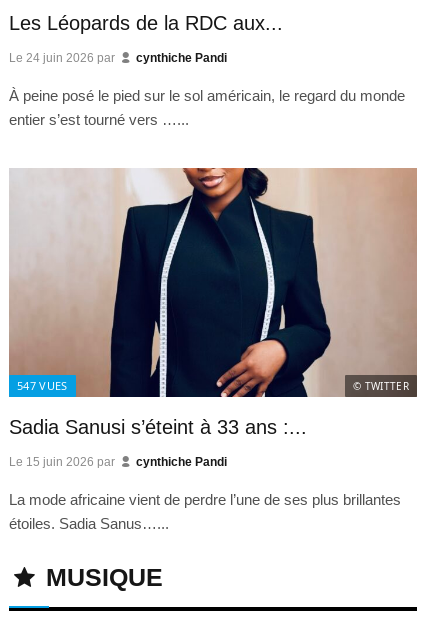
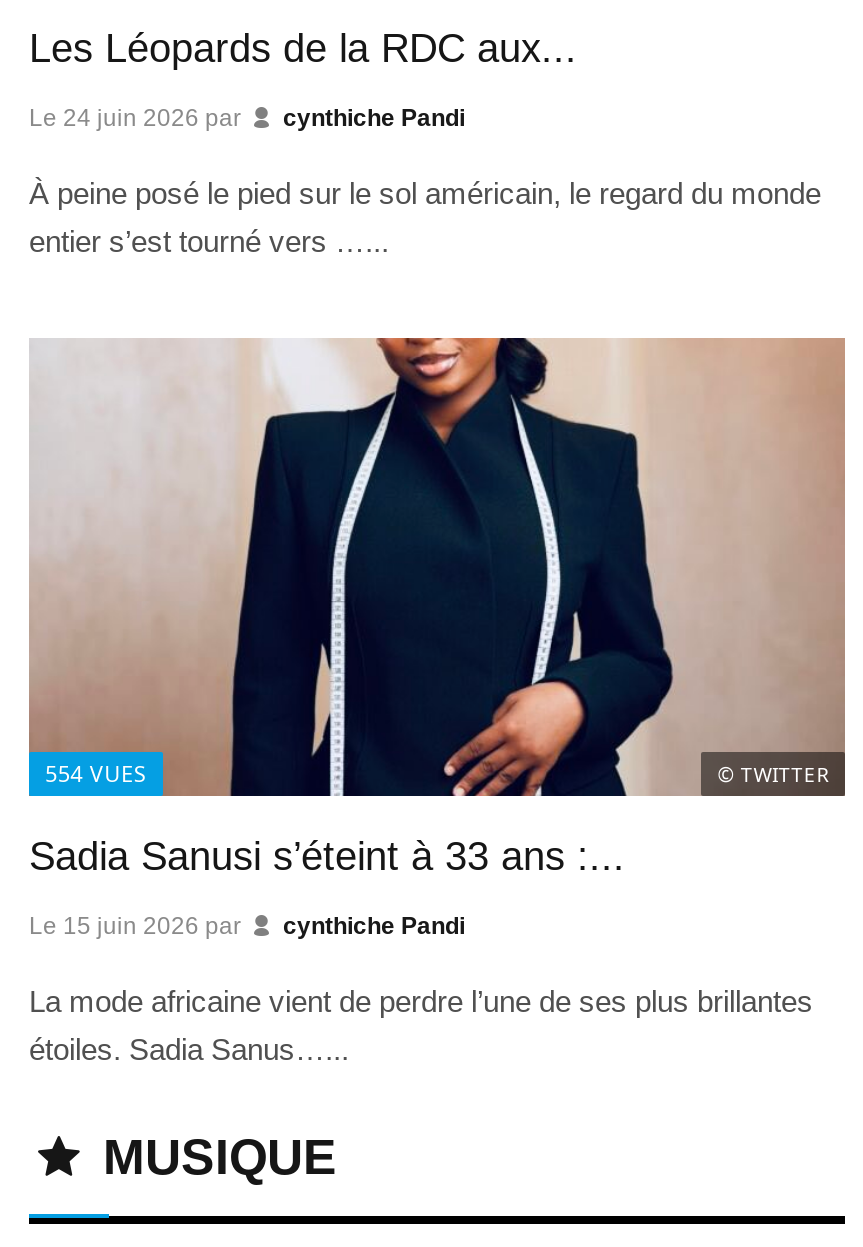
- 547 VUES
+ 554 VUES
